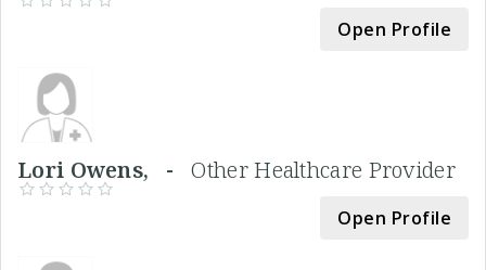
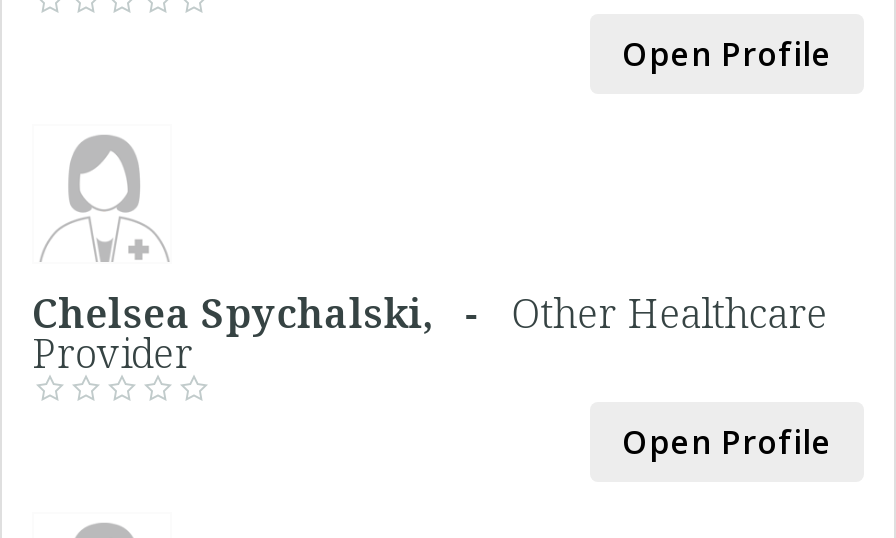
- Lori Owens, - Other Healthcare Provider
+ Chelsea Spychalski, - Other Healthcare
+ Provider
